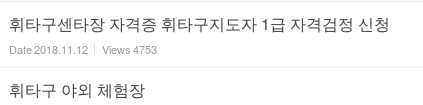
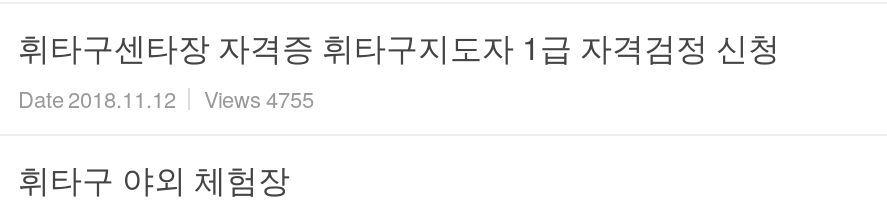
- Date 2018.11.12 Views 4753
+ Date 2018.11.12 Views 4755
